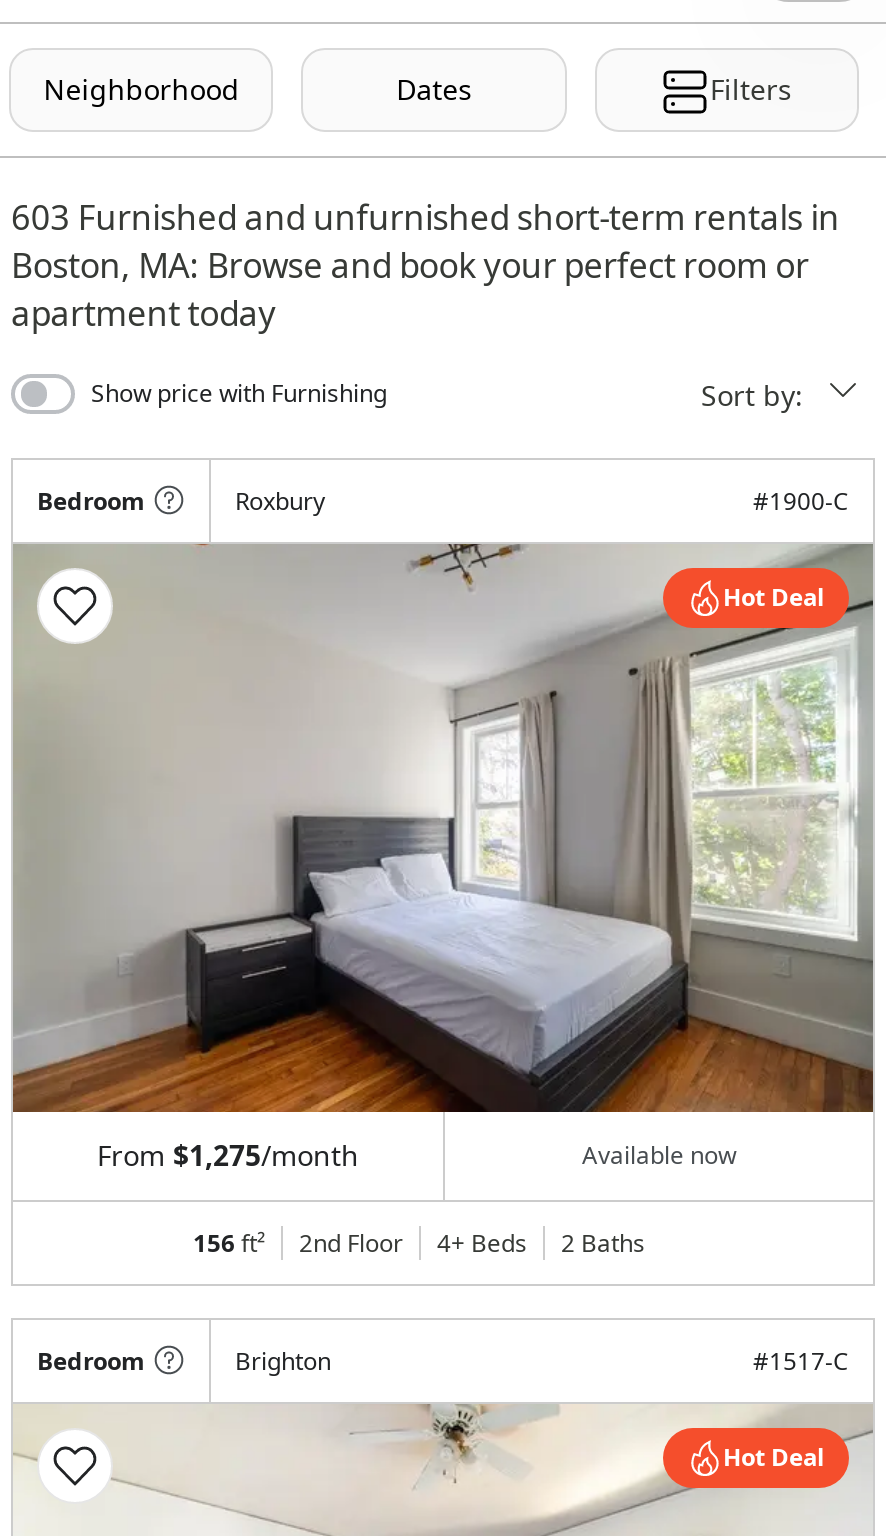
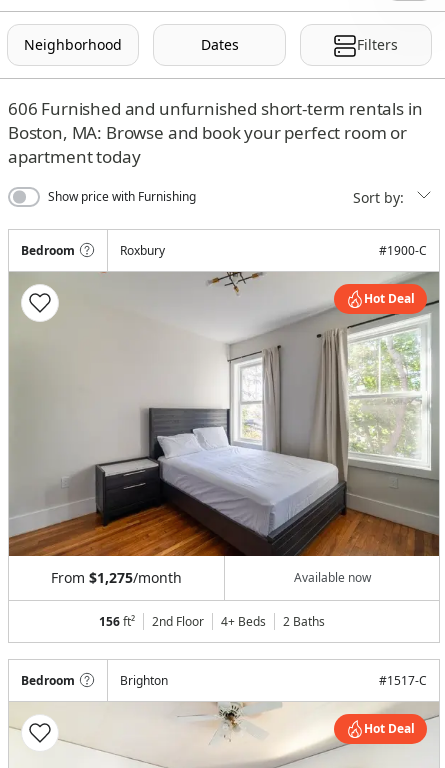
- 603 Furnished and unfurnished short-term rentals in
+ 606 Furnished and unfurnished short-term rentals in
